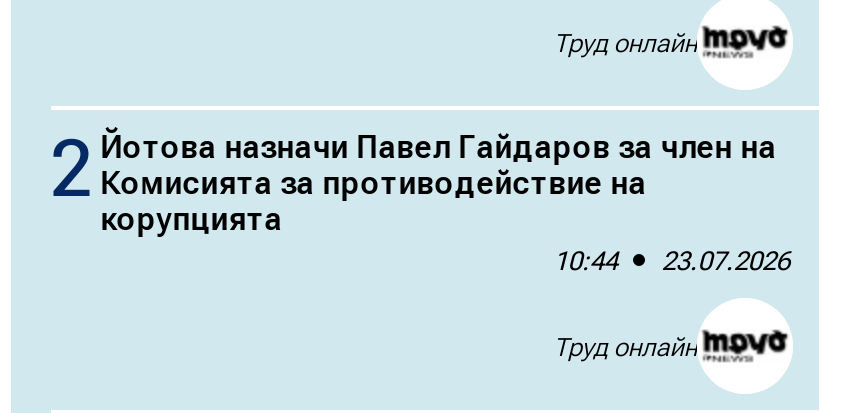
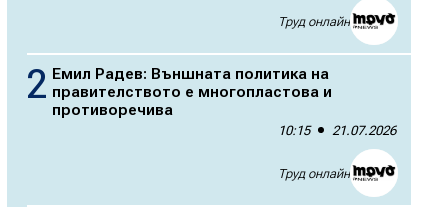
- Йотова назначи Павел Гайдаров за член на
- Комисията за противодействие на
- корупцията
- 10:44
- 23.07.2026
+ Емил Радев: Външната политика на
+ правителството е многопластова и
+ противоречива
+ 10:15
+ 21.07.2026
